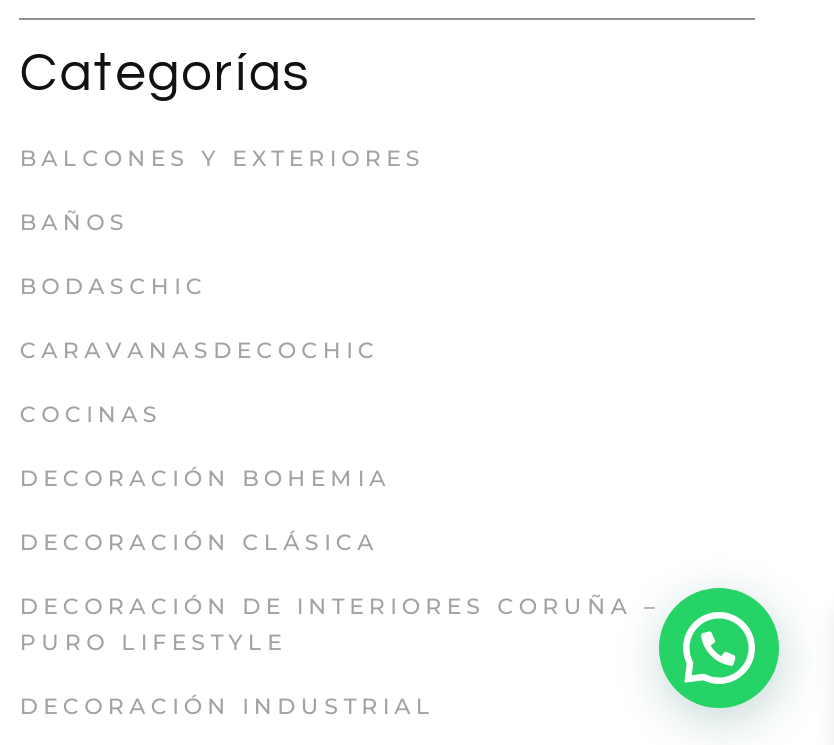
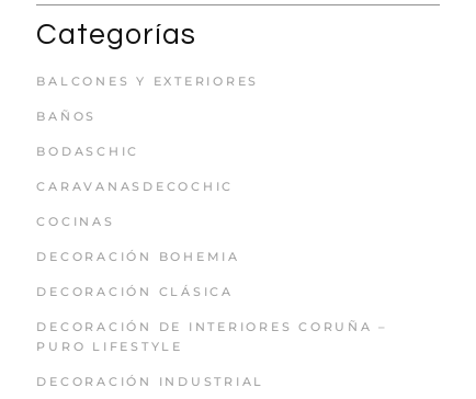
- [image]
